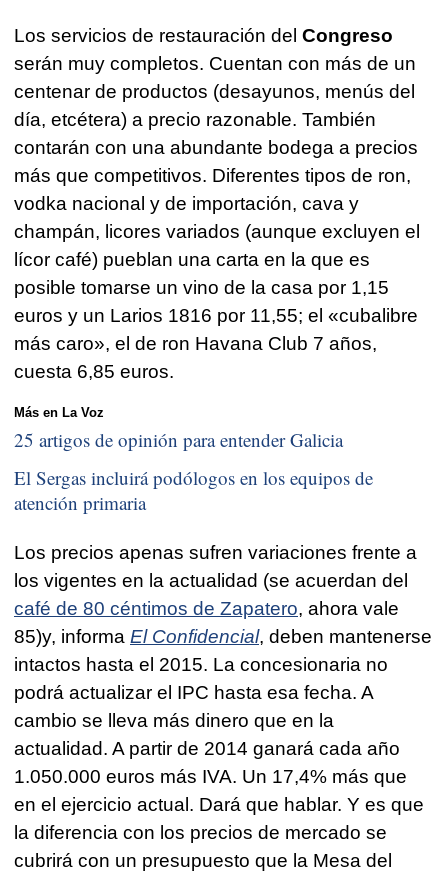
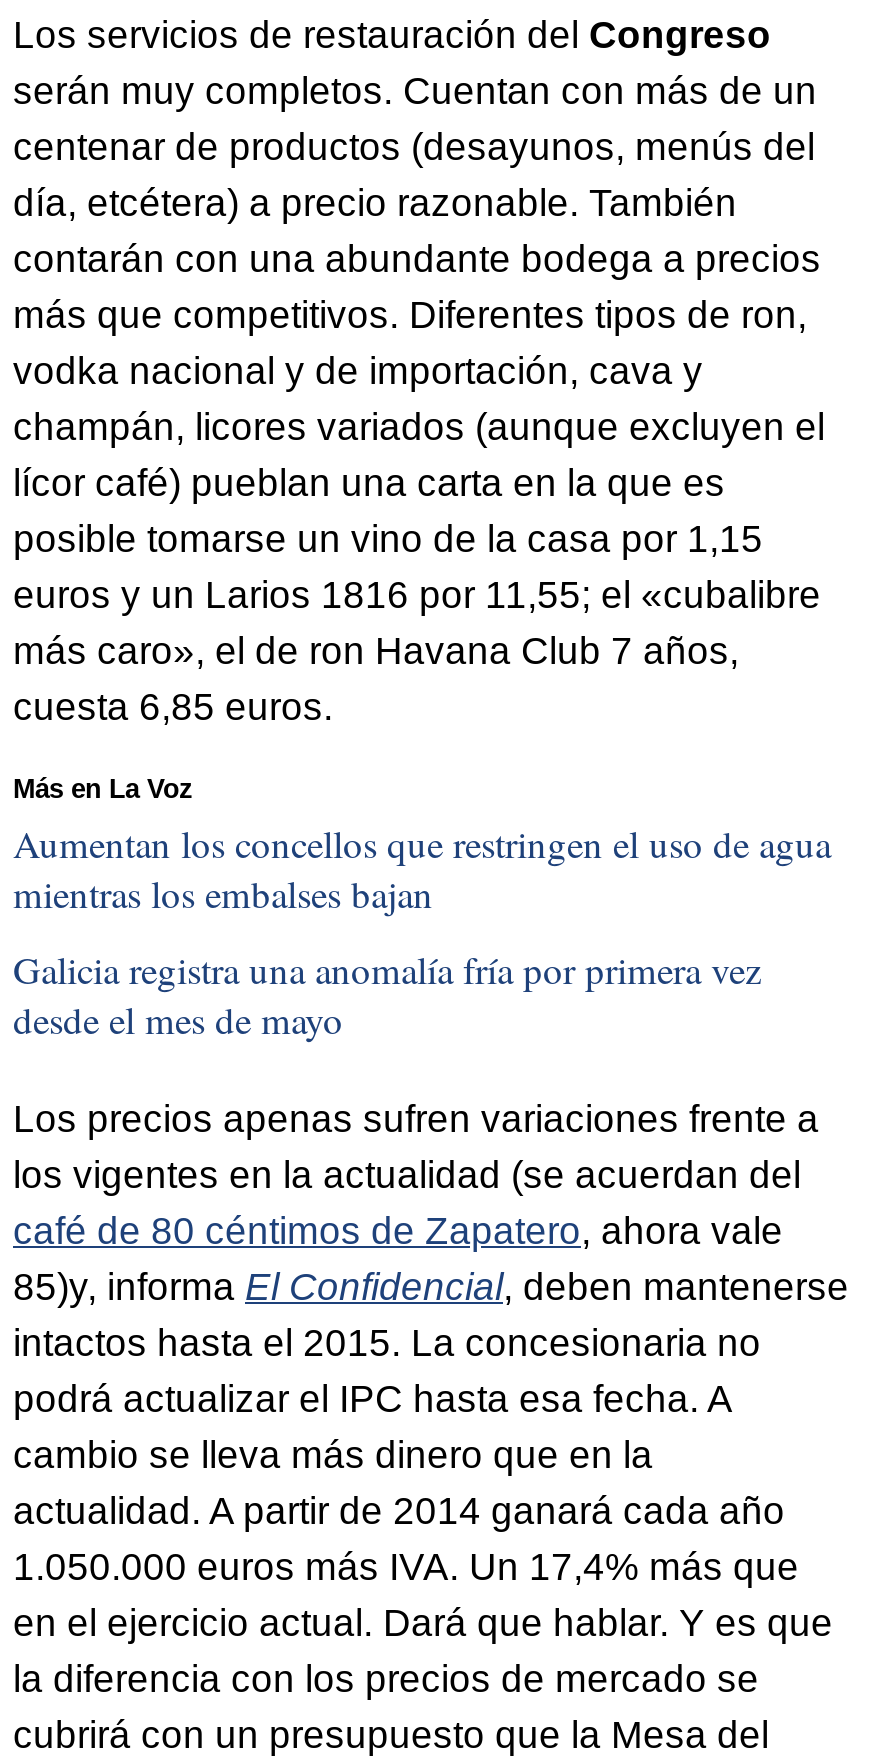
- 25 artigos de opinión para entender Galicia
+ Aumentan los concellos que restringen el uso de agua
+ mientras los embalses bajan

- El Sergas incluirá podólogos en los equipos de
- atención primaria
+ Galicia registra una anomalía fría por primera vez
+ desde el mes de mayo
